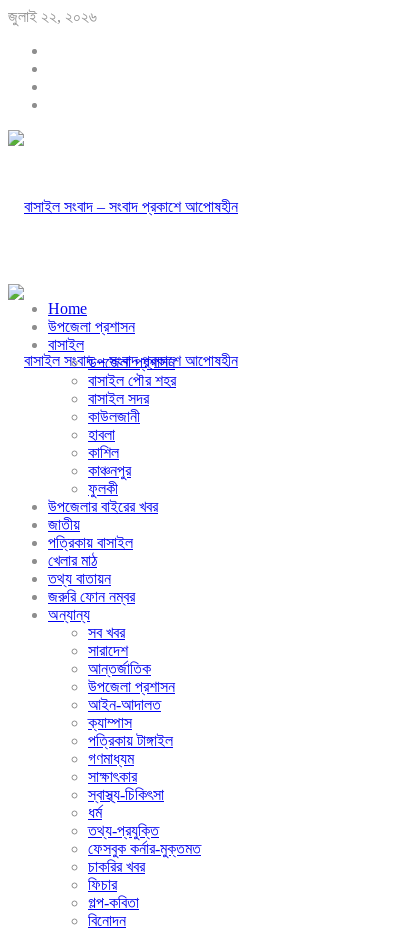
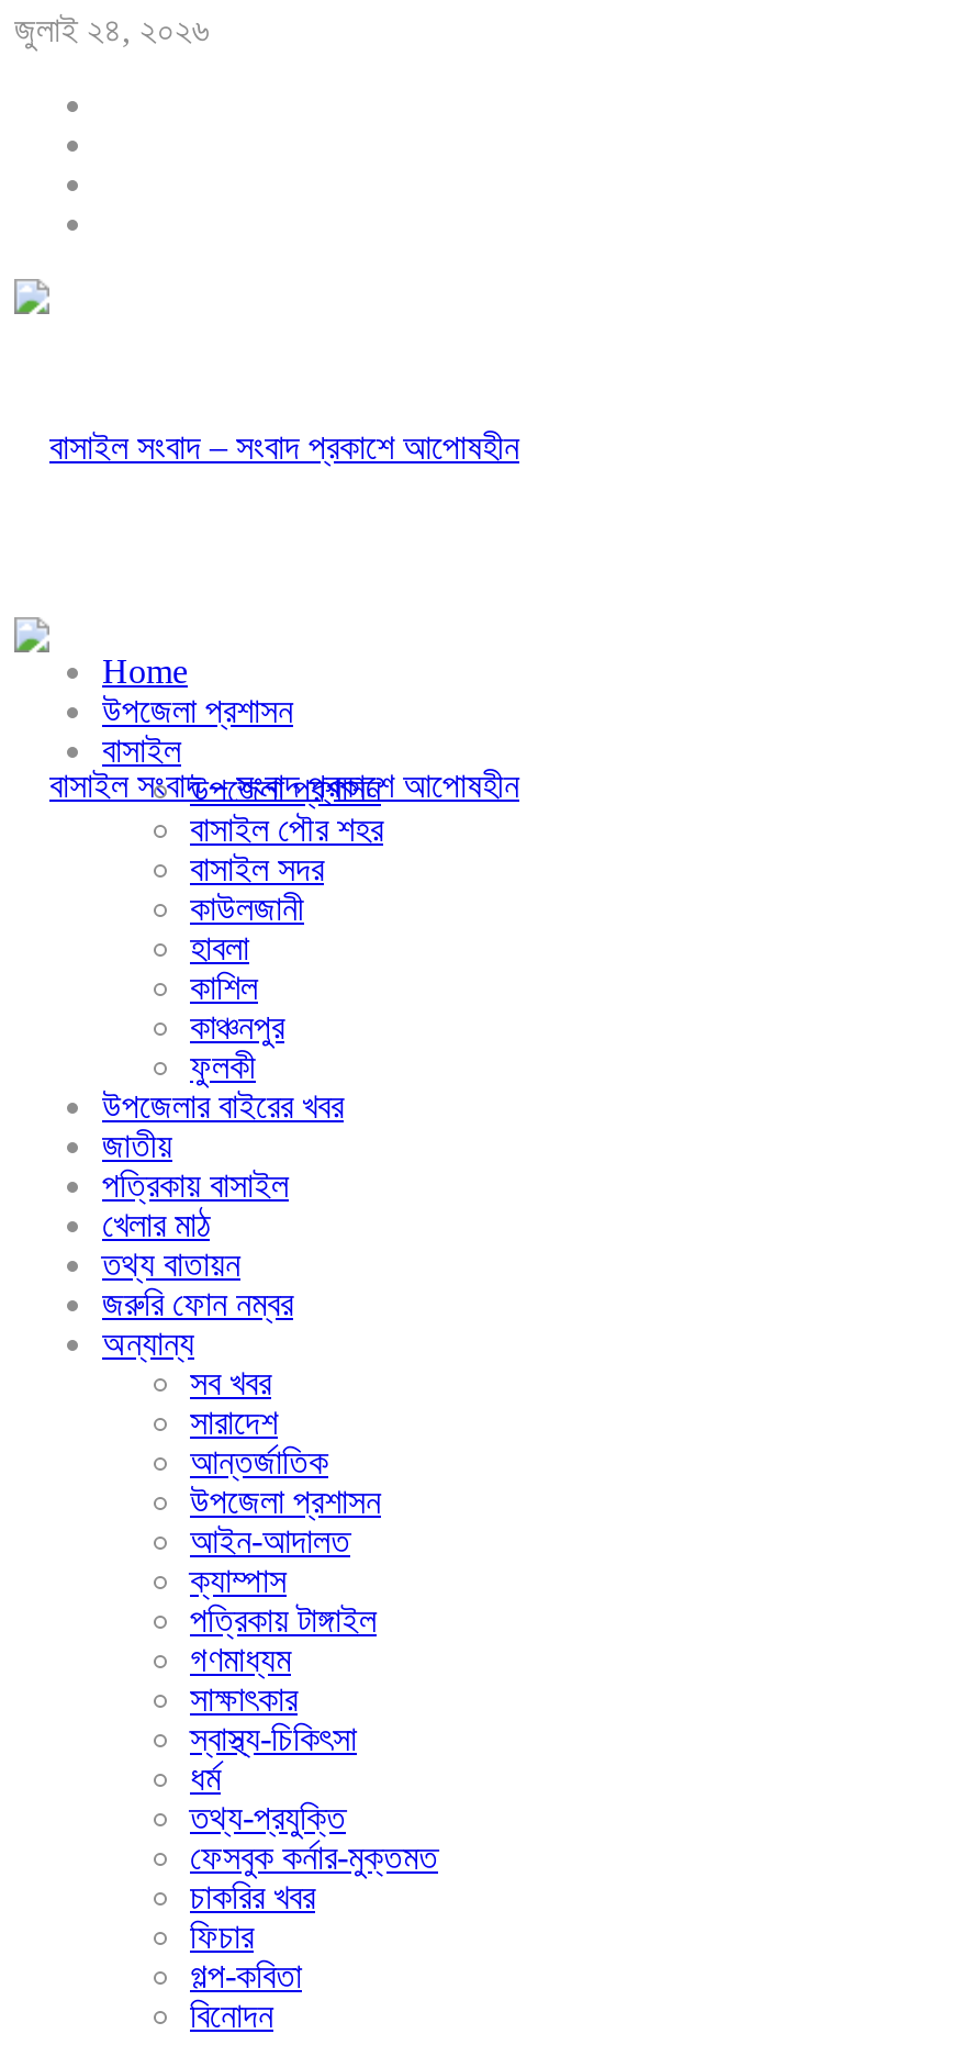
- জুলাই ২২, ২০২৬
+ জুলাই ২৪, ২০২৬
